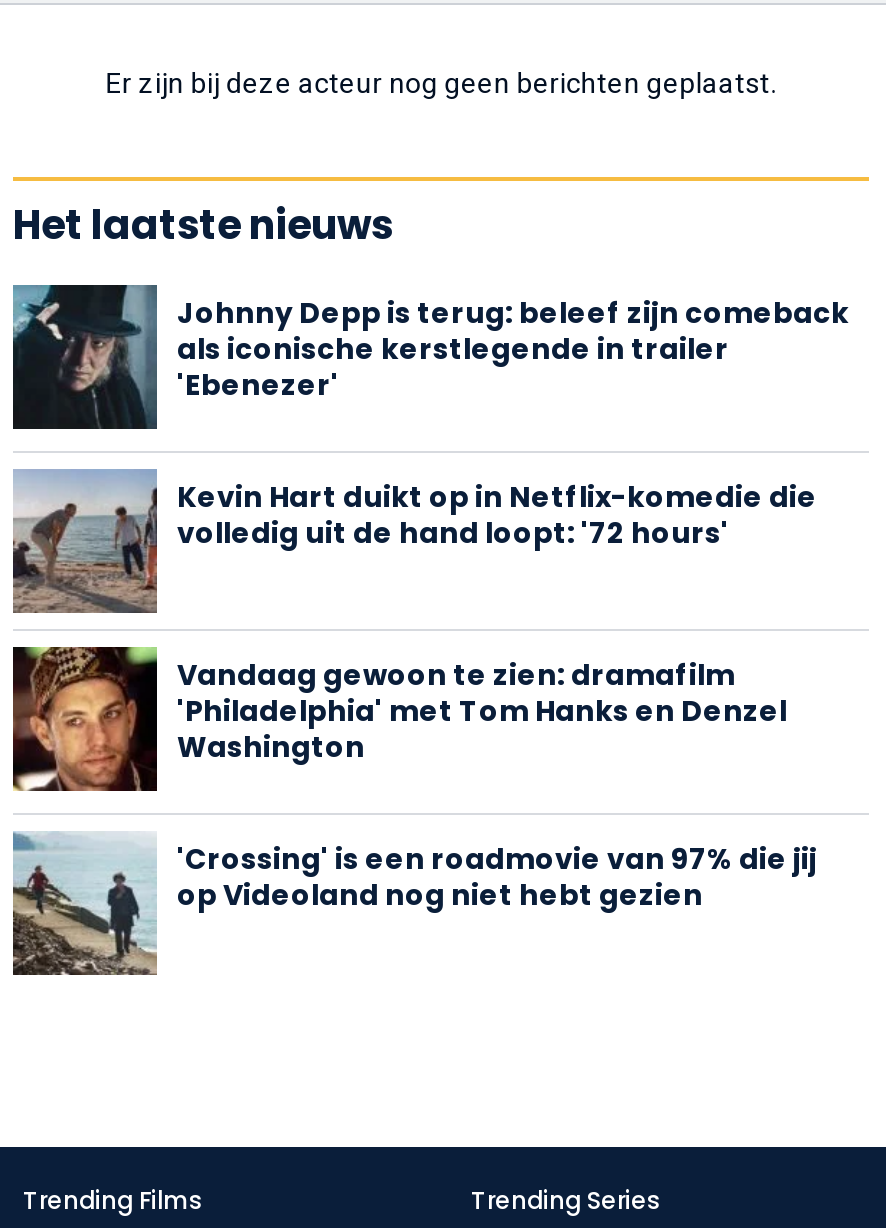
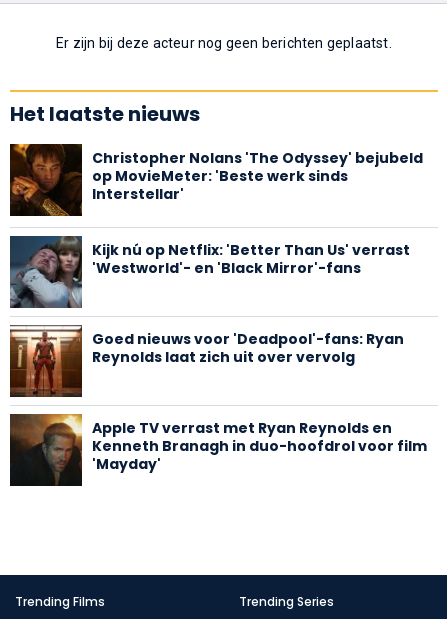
- [image]
- Johnny Depp is terug: beleef zijn comeback
- als iconische kerstlegende in trailer
- 'Ebenezer'
+ [image]
+ Christopher Nolans 'The Odyssey' bejubeld
+ op MovieMeter: 'Beste werk sinds
+ Interstellar'

- [image]
- Kevin Hart duikt op in Netflix-komedie die
- volledig uit de hand loopt: '72 hours'
+ [image]
+ Kijk nú op Netflix: 'Better Than Us' verrast
+ 'Westworld'- en 'Black Mirror'-fans

- [image]
- Vandaag gewoon te zien: dramafilm
- 'Philadelphia' met Tom Hanks en Denzel
- Washington
+ [image]
+ Goed nieuws voor 'Deadpool'-fans: Ryan
+ Reynolds laat zich uit over vervolg

- [image]
- 'Crossing' is een roadmovie van 97% die jij
- op Videoland nog niet hebt gezien
+ [image]
+ Apple TV verrast met Ryan Reynolds en
+ Kenneth Branagh in duo-hoofdrol voor film
+ 'Mayday'
